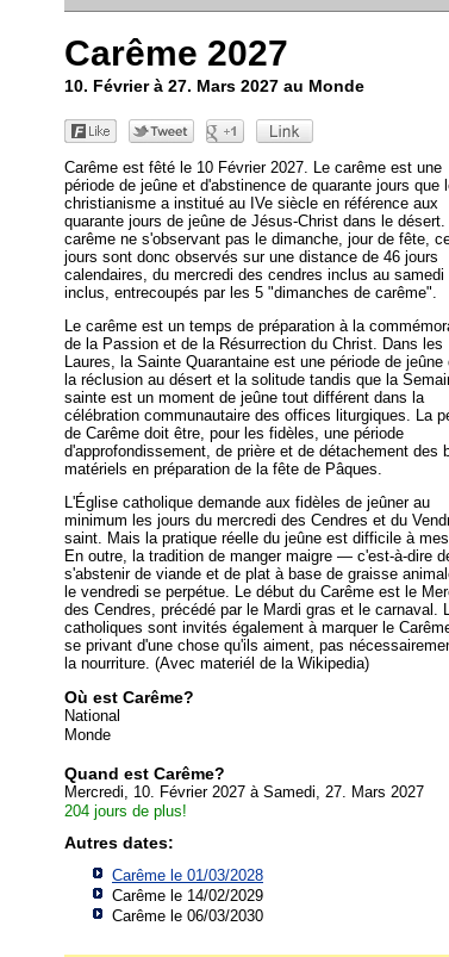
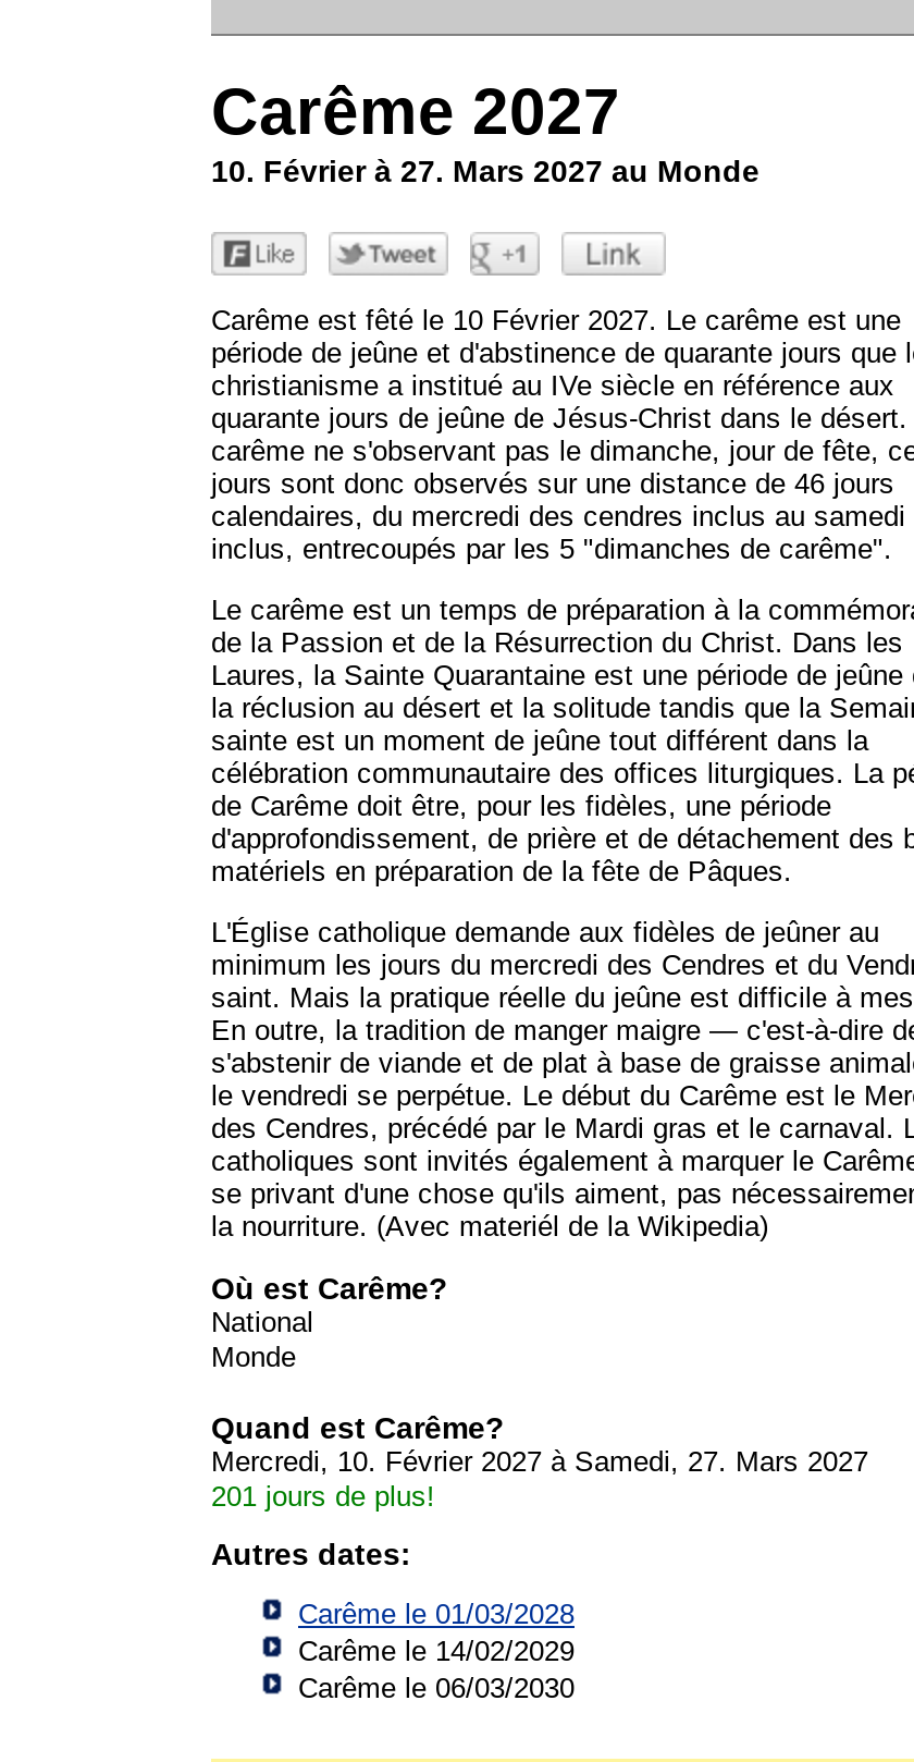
- 204 jours de plus!
+ 201 jours de plus!
